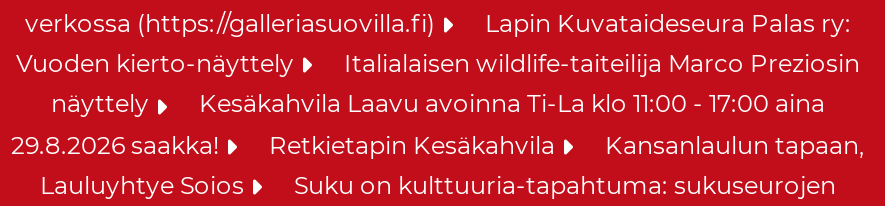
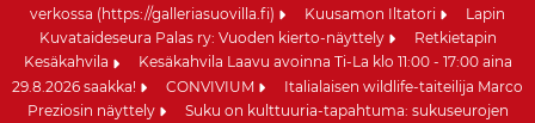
- Lapin Kuvataideseura Palas ry:
- Vuoden kierto-näyttely
- Italialaisen wildlife-taiteilija Marco Preziosin
- näyttely
+ Kuusamon Iltatori
+ Lapin
+ Kuvataideseura Palas ry: Vuoden kierto-näyttely
+ Retkietapin
+ Kesäkahvila

- Retkietapin Kesäkahvila
- Kansanlaulun tapaan,
- Lauluyhtye Soios
+ CONVIVIUM
+ Italialaisen wildlife-taiteilija Marco
+ Preziosin näyttely
